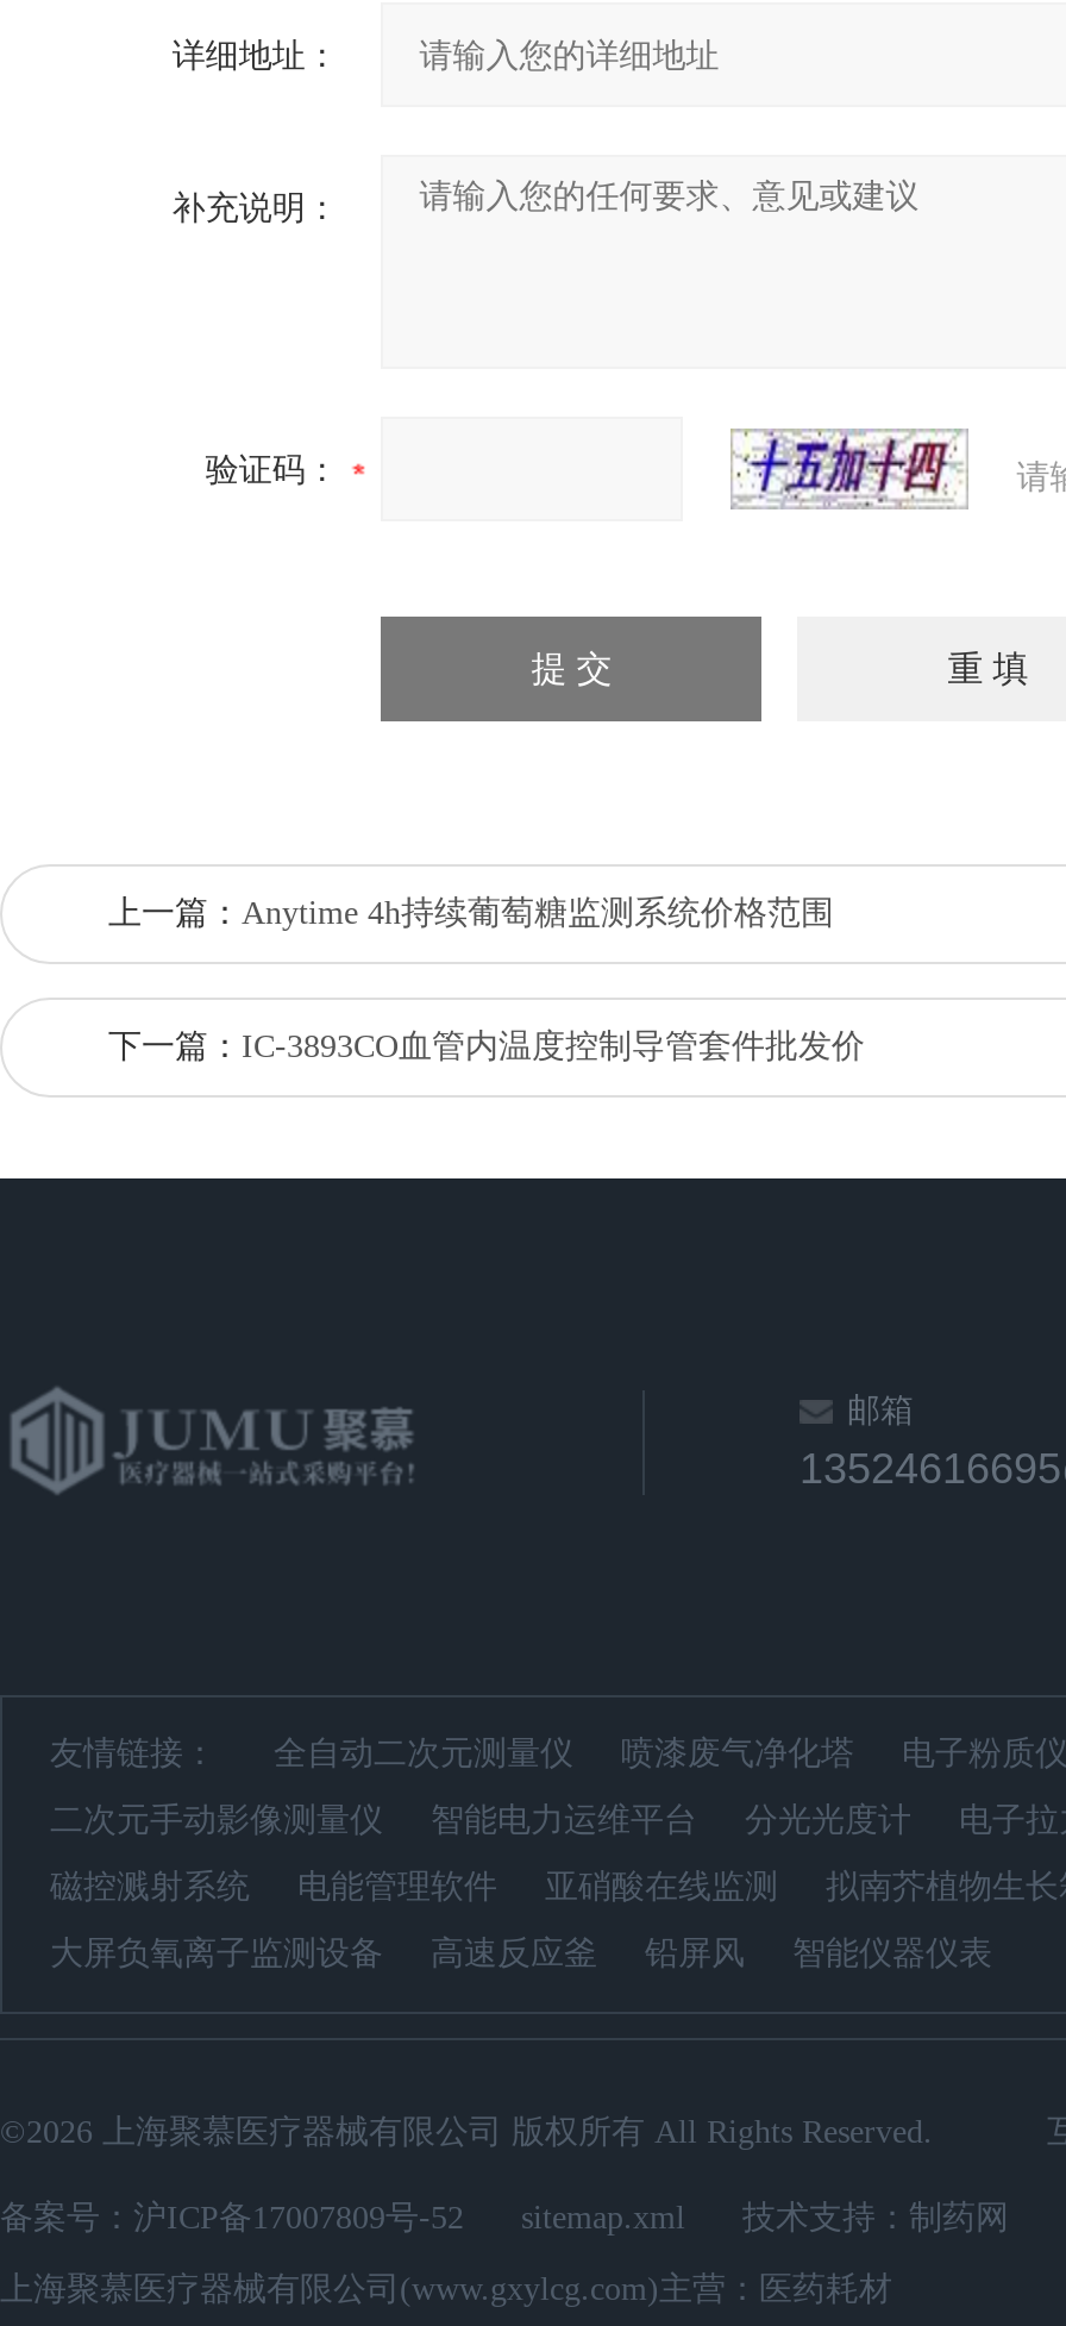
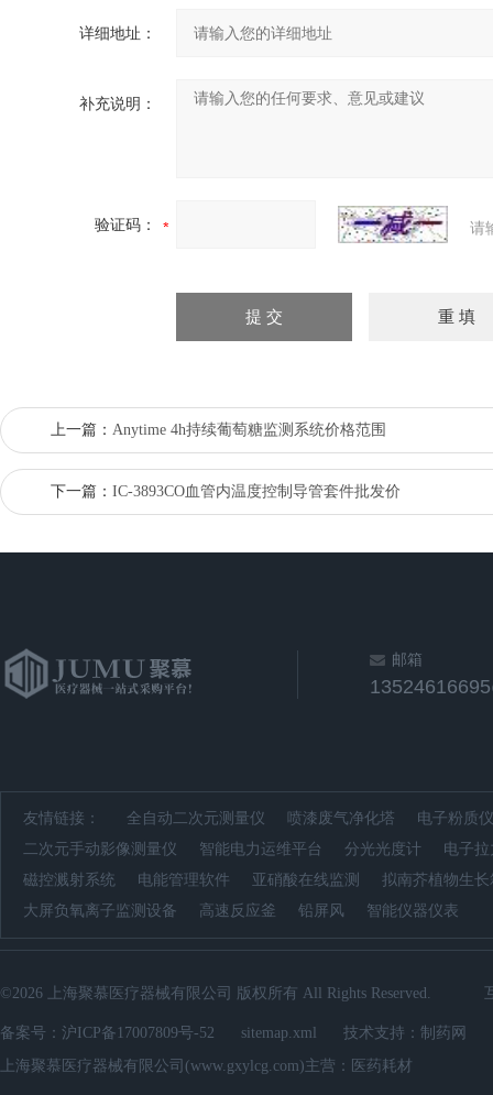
- [image]
+ [image]
